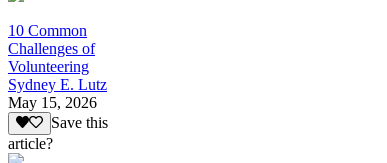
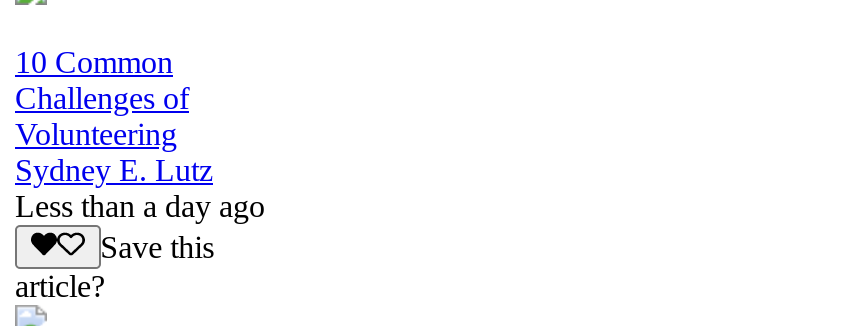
- May 15, 2026
+ Less than a day ago
